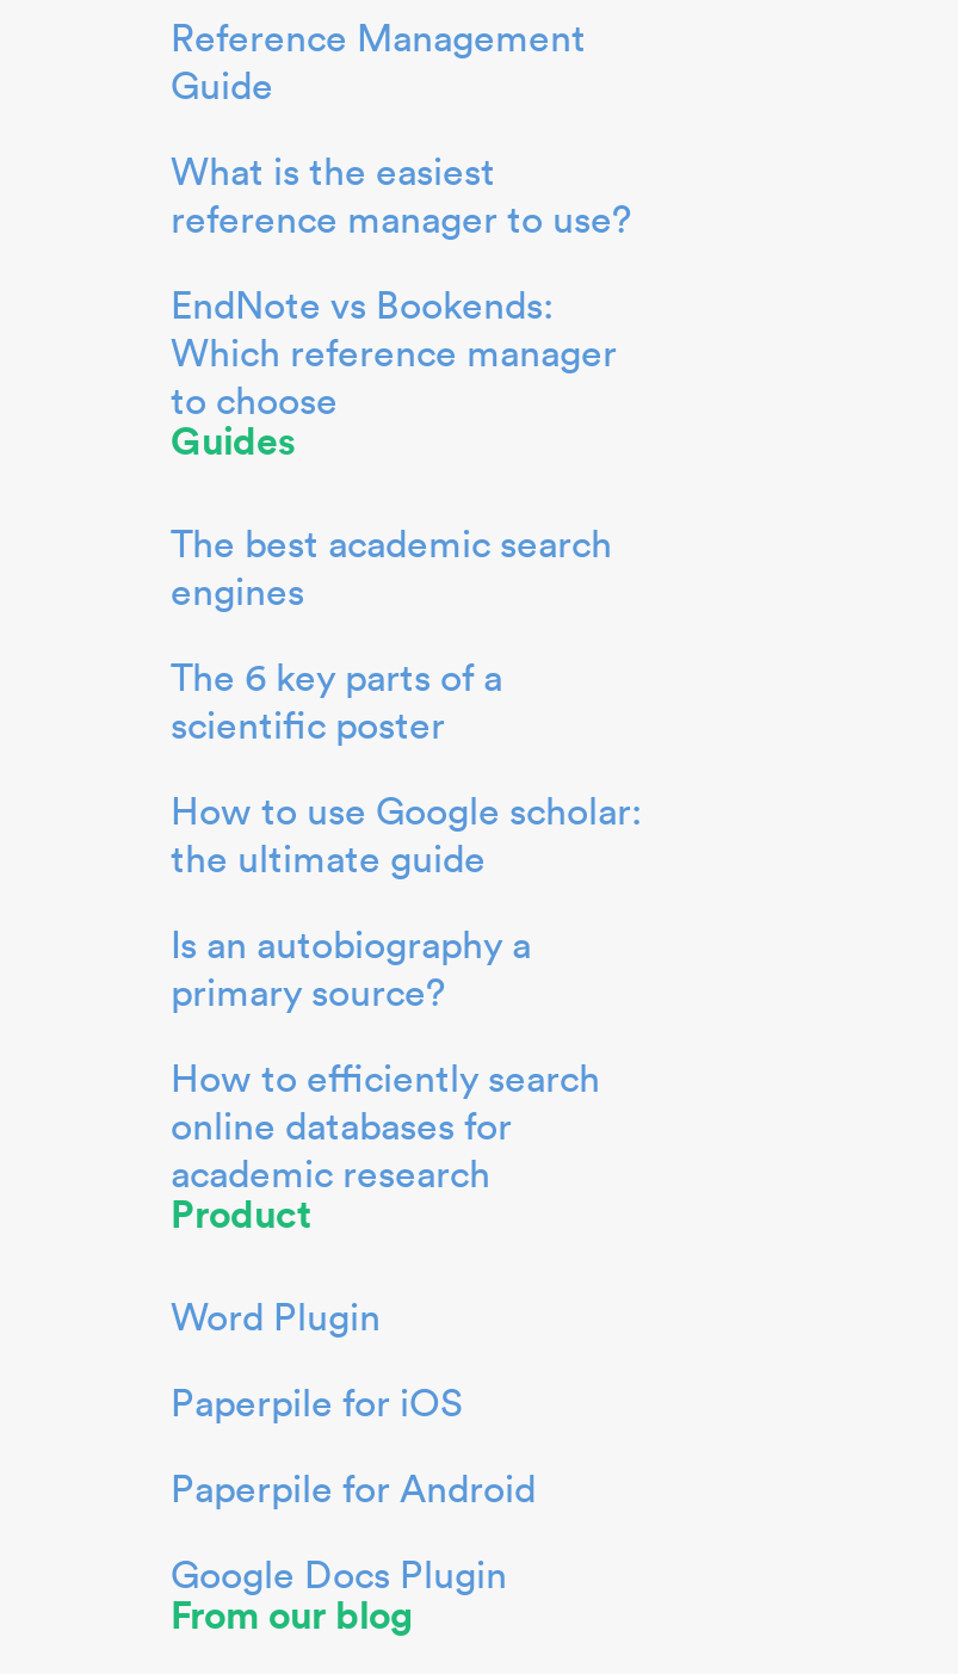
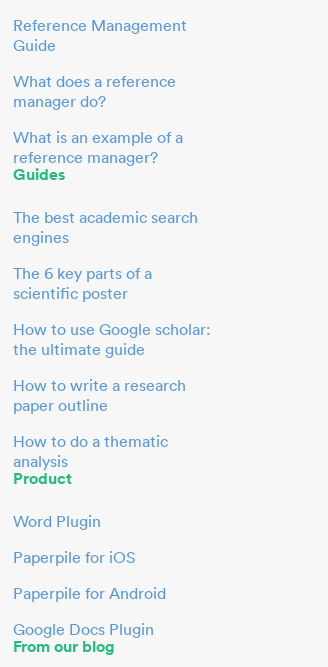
- What is the easiest
- reference manager to use?
+ What does a reference
+ manager do?

- EndNote vs Bookends:
- Which reference manager
- to choose
+ What is an example of a
+ reference manager?

- Is an autobiography a
- primary source?
+ How to write a research
+ paper outline

- How to efficiently search
- online databases for
- academic research
+ How to do a thematic
+ analysis
